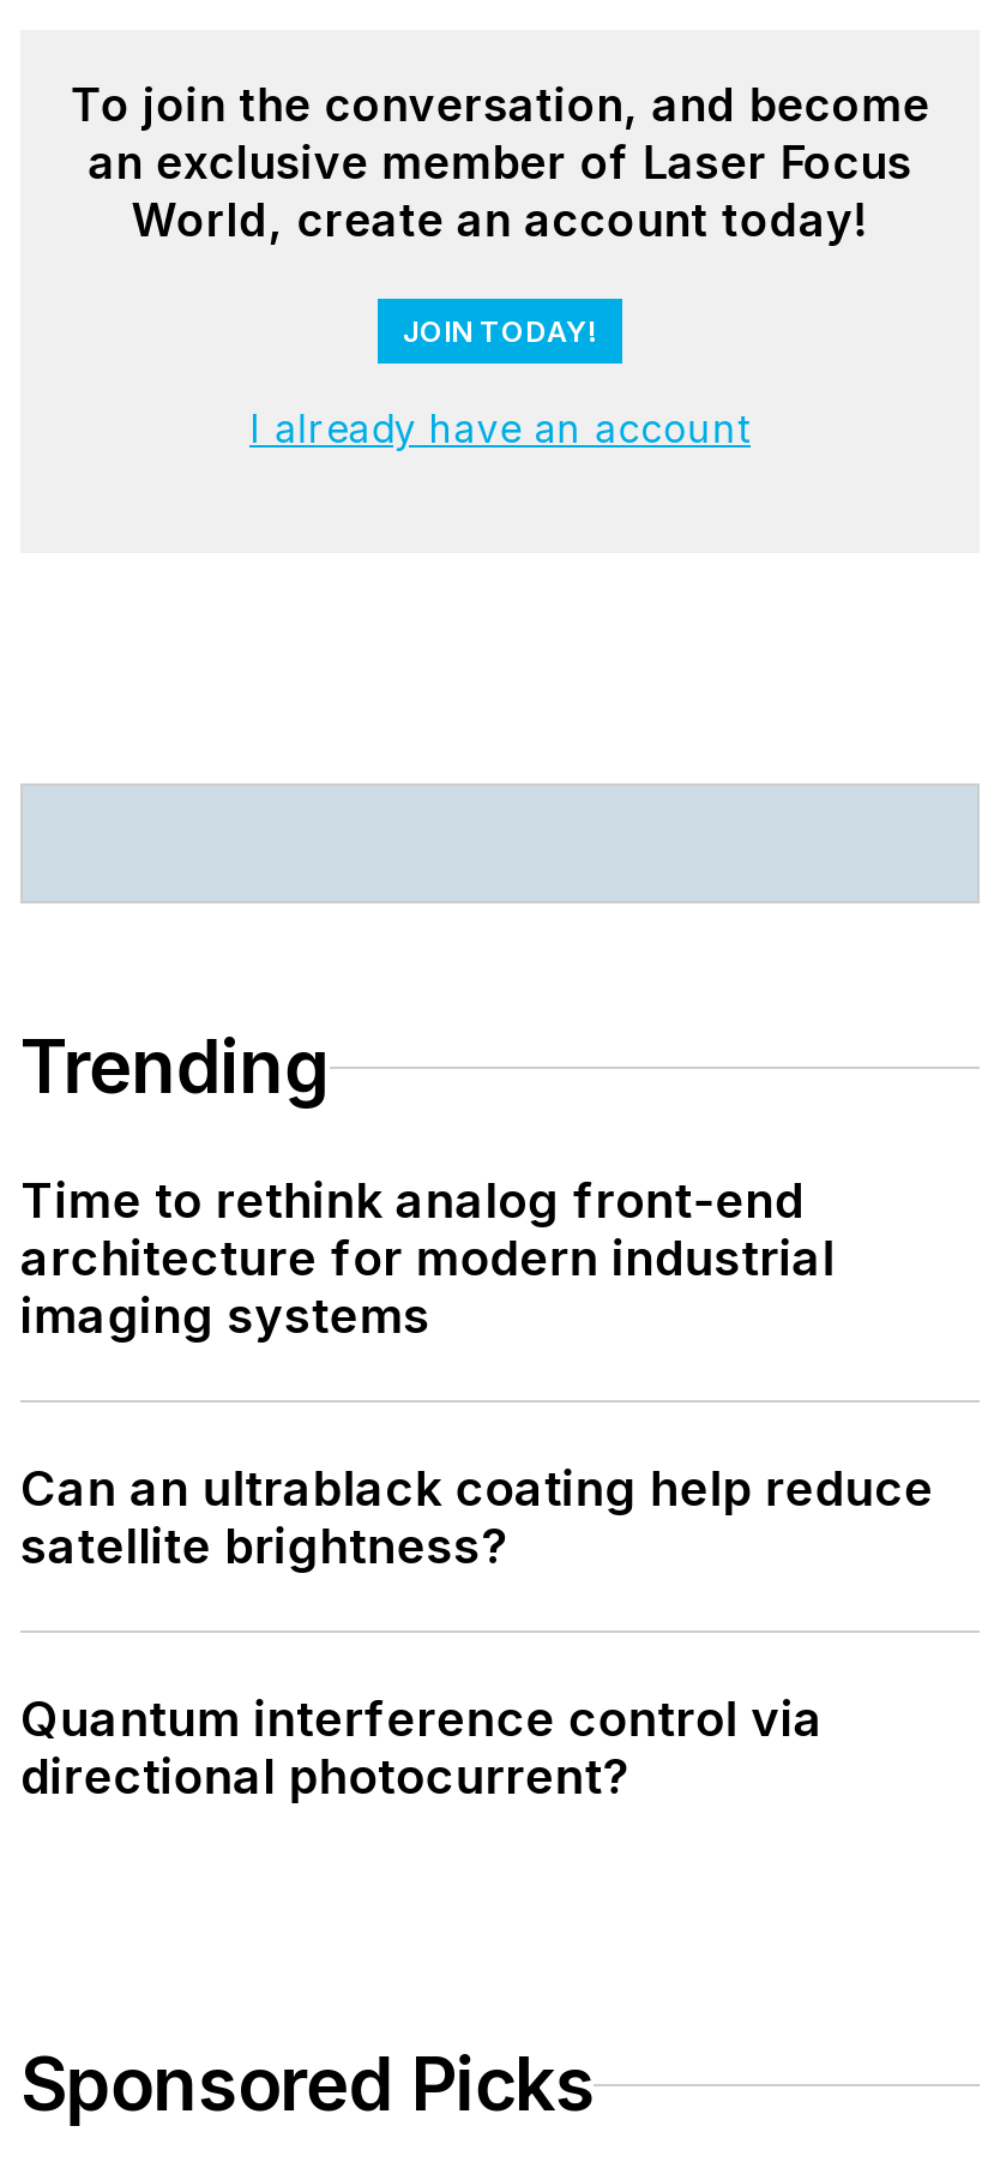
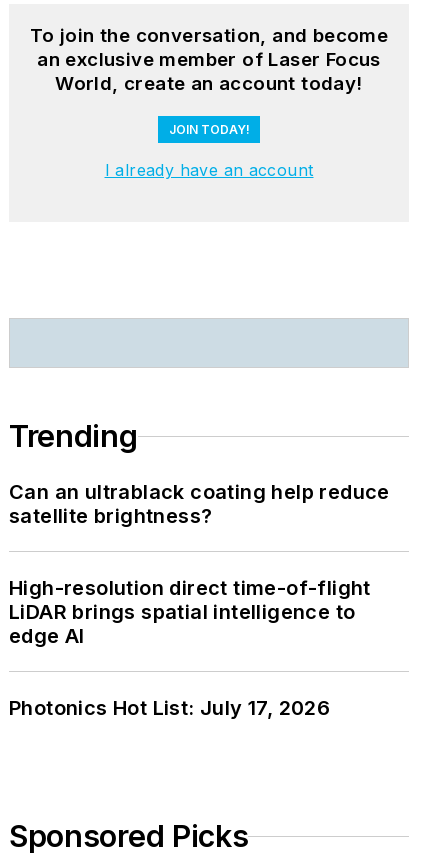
- Time to rethink analog front-end
- architecture for modern industrial
- imaging systems

moved up: Can an ultrablack coating help reduce | satellite brightness?

- Quantum interference control via
- directional photocurrent?
+ High-resolution direct time-of-flight
+ LiDAR brings spatial intelligence to
+ edge AI
+ Photonics Hot List: July 17, 2026
